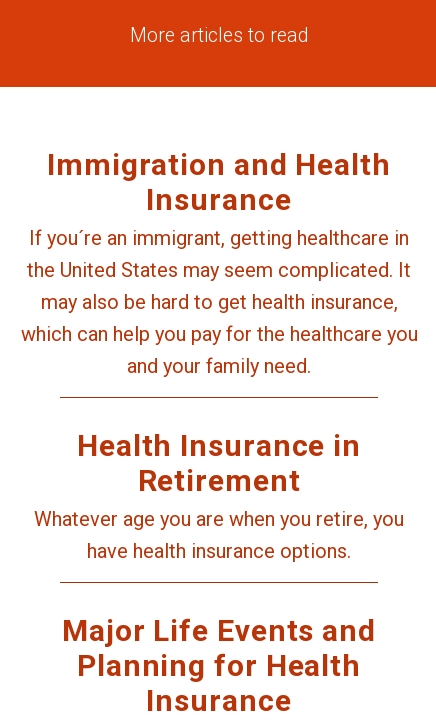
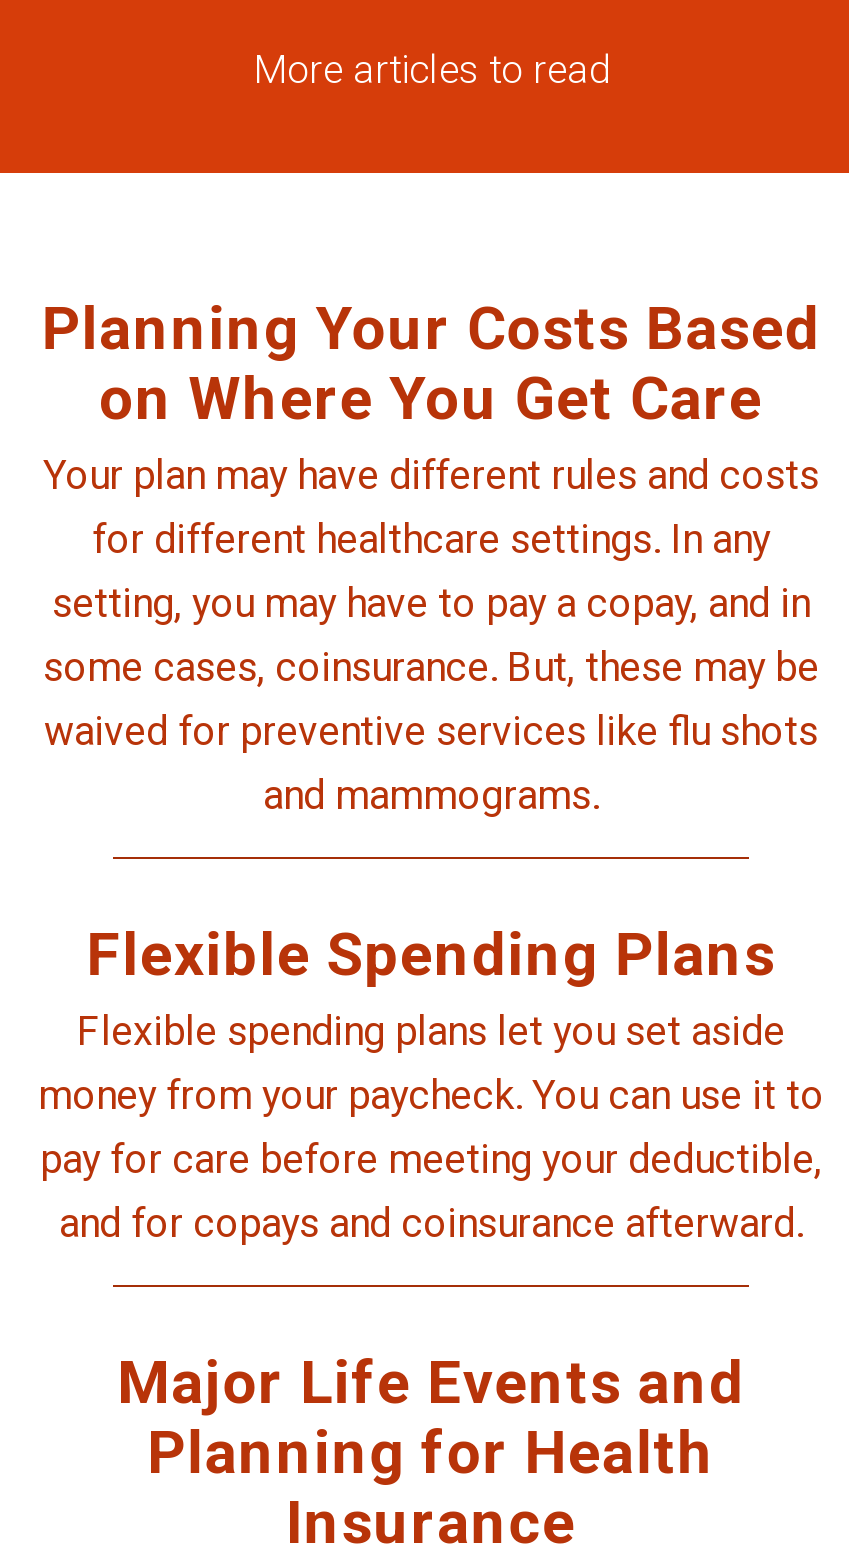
- Immigration and Health
- Insurance
- If you´re an immigrant, getting healthcare in
- the United States may seem complicated. It
- may also be hard to get health insurance,
- which can help you pay for the healthcare you
- and your family need.
+ Planning Your Costs Based
+ on Where You Get Care
+ Your plan may have different rules and costs
+ for different healthcare settings. In any
+ setting, you may have to pay a copay, and in
+ some cases, coinsurance. But, these may be
+ waived for preventive services like flu shots
+ and mammograms.

- Health Insurance in
- Retirement
- Whatever age you are when you retire, you
- have health insurance options.
+ Flexible Spending Plans
+ Flexible spending plans let you set aside
+ money from your paycheck. You can use it to
+ pay for care before meeting your deductible,
+ and for copays and coinsurance afterward.
